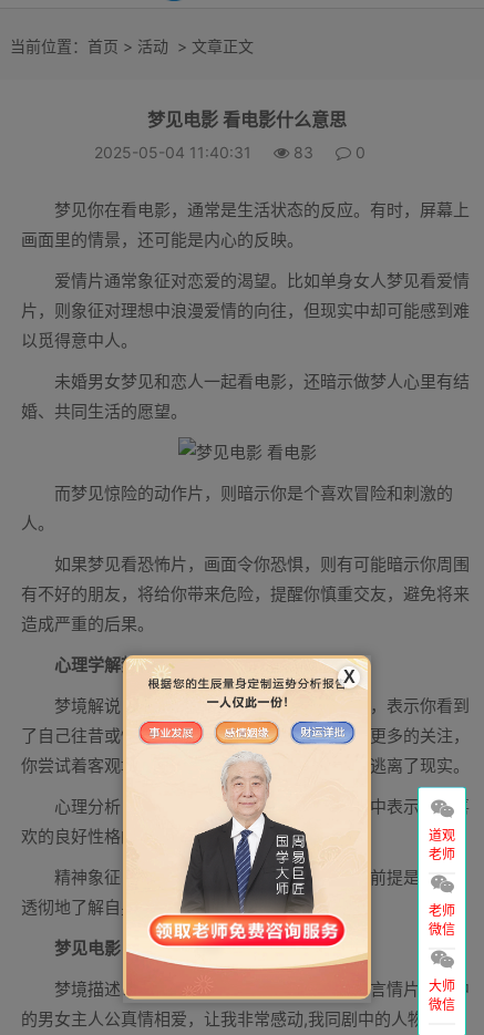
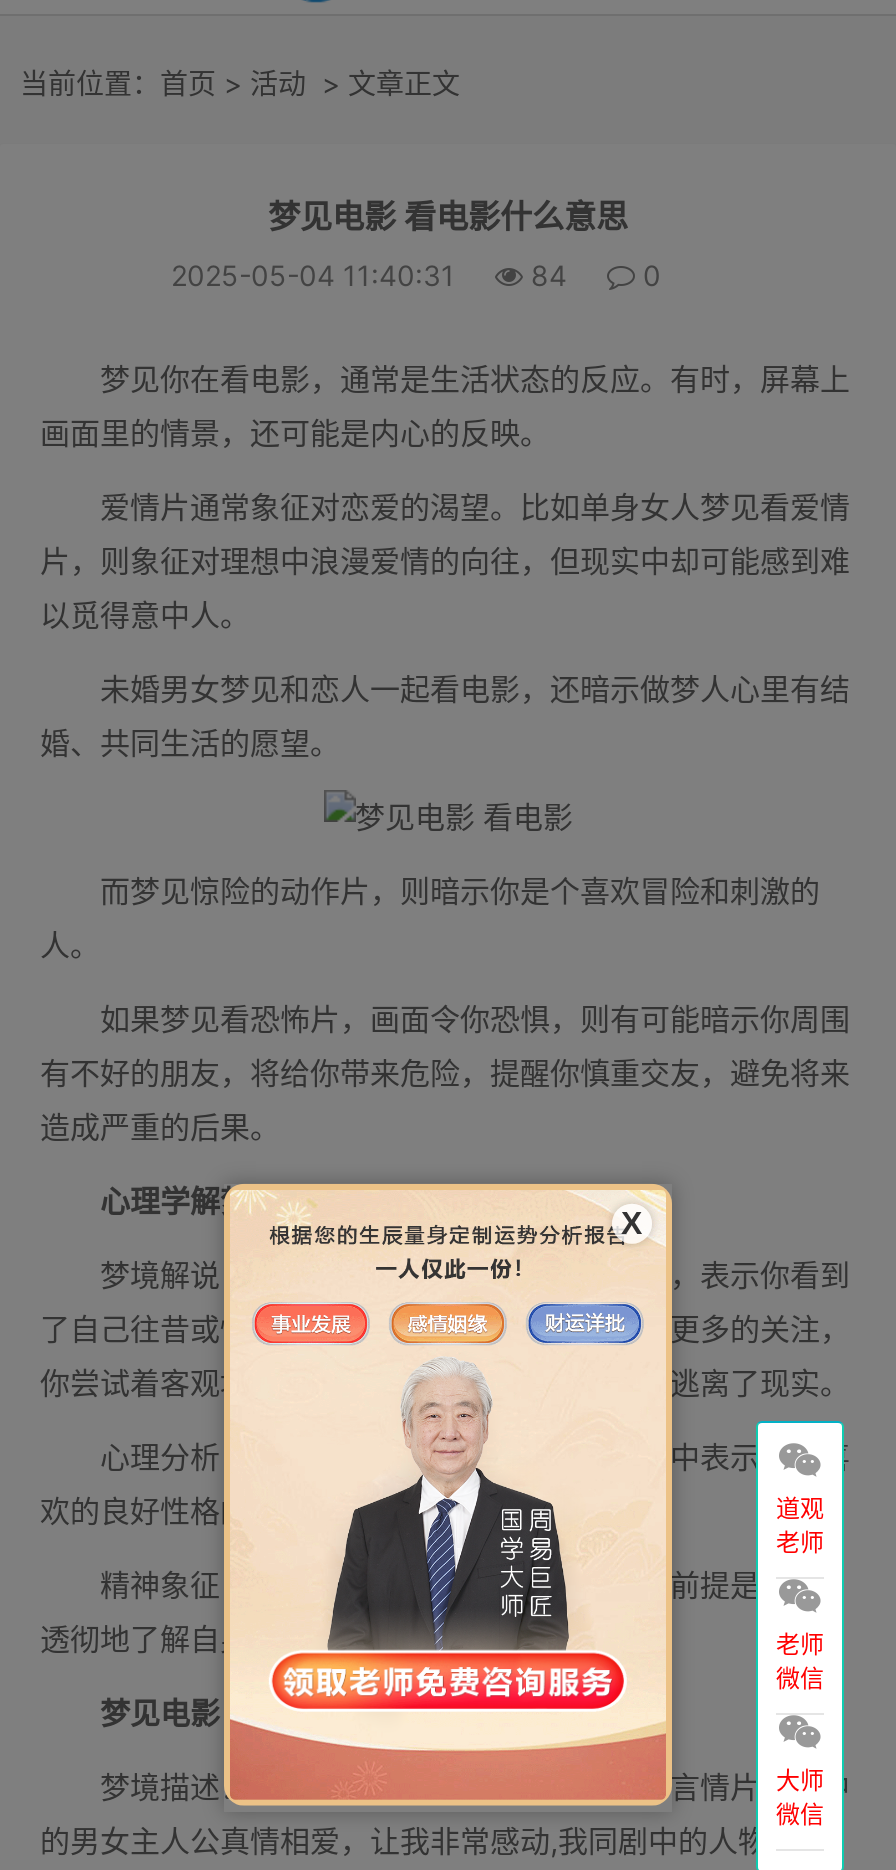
- 83
+ 84
